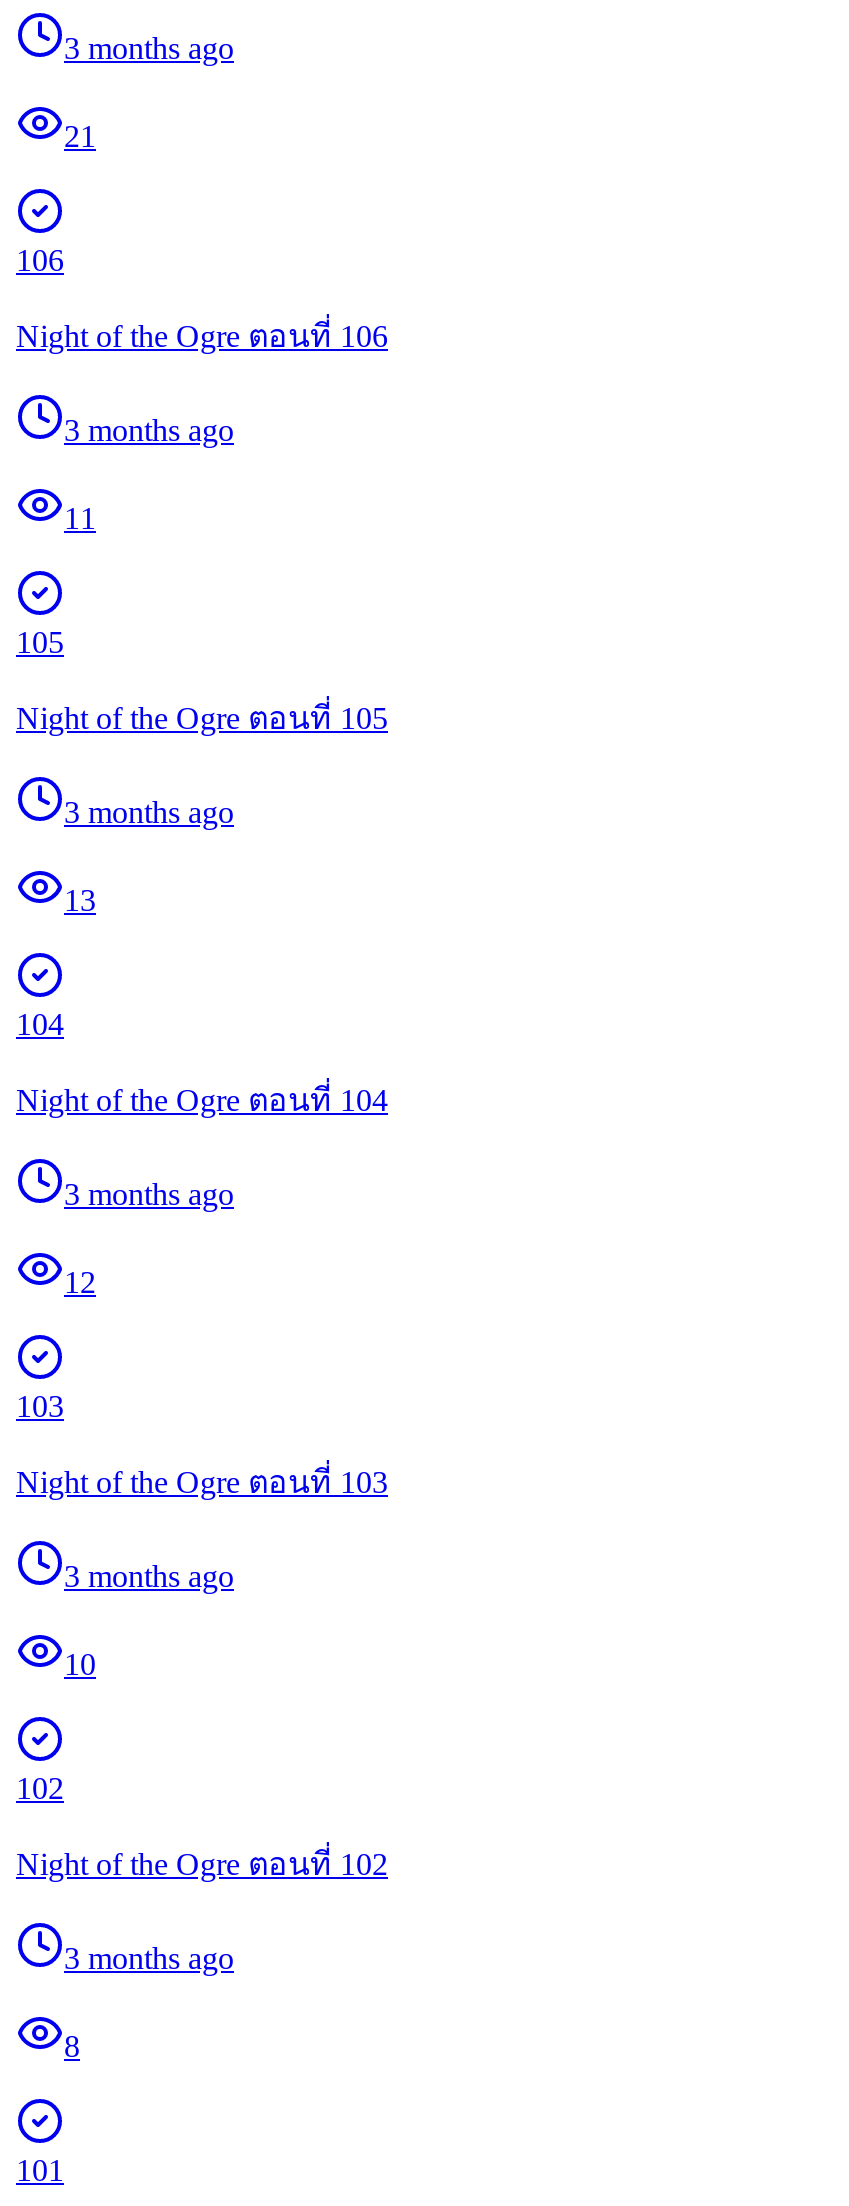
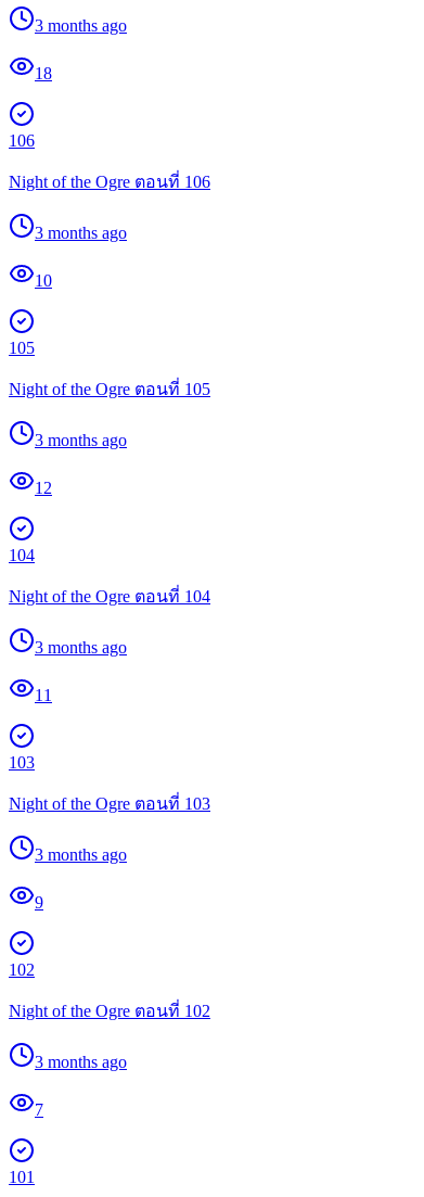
- 21
+ 18

- 11
+ 10

- 13
+ 12

- 12
+ 11

- 10
+ 9

- 8
+ 7
